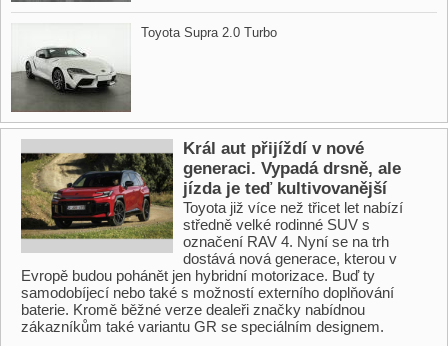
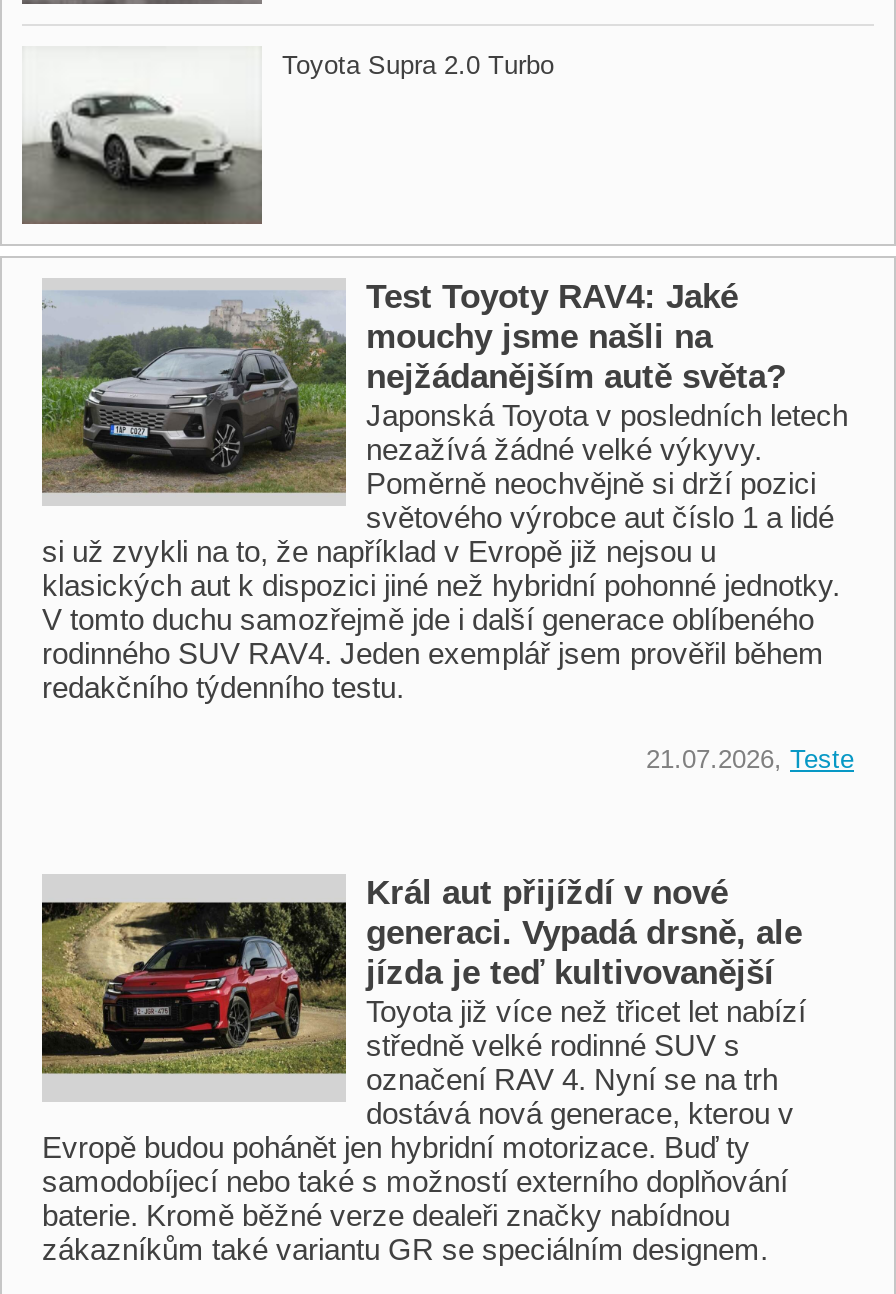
+ [image]
+ Test Toyoty RAV4: Jaké
+ mouchy jsme našli na
+ nejžádanějším autě světa?
+ Japonská Toyota v posledních letech
+ nezažívá žádné velké výkyvy.
+ Poměrně neochvějně si drží pozici
+ světového výrobce aut číslo 1 a lidé
+ si už zvykli na to, že například v Evropě již nejsou u
+ klasických aut k dispozici jiné než hybridní pohonné jednotky.
+ V tomto duchu samozřejmě jde i další generace oblíbeného
+ rodinného SUV RAV4. Jeden exemplář jsem prověřil během
+ redakčního týdenního testu.
+ 21.07.2026, Teste
